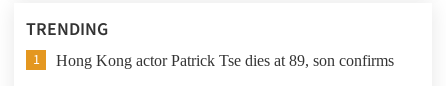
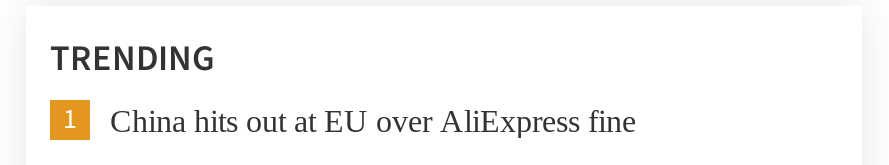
- Hong Kong actor Patrick Tse dies at 89, son confirms
+ China hits out at EU over AliExpress fine
